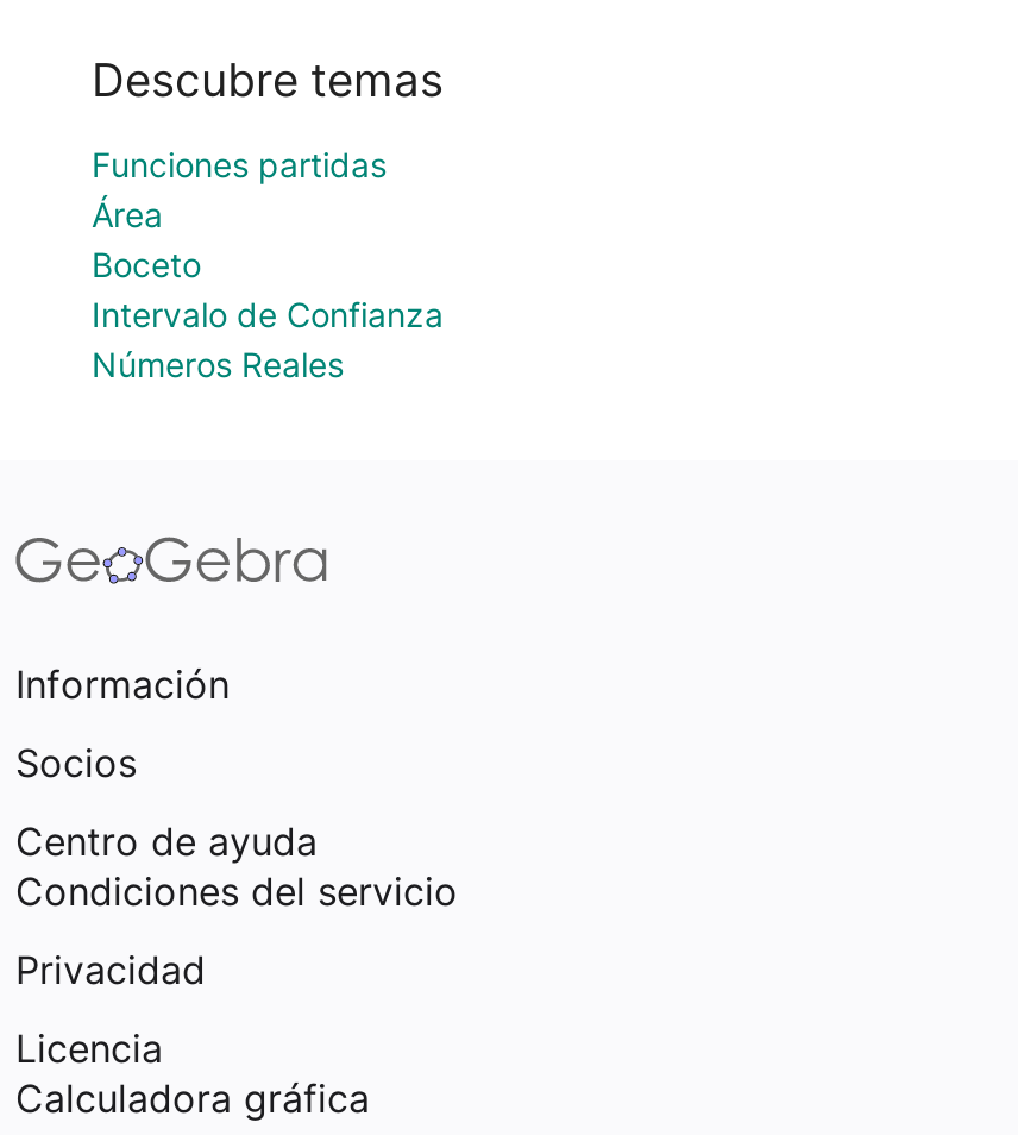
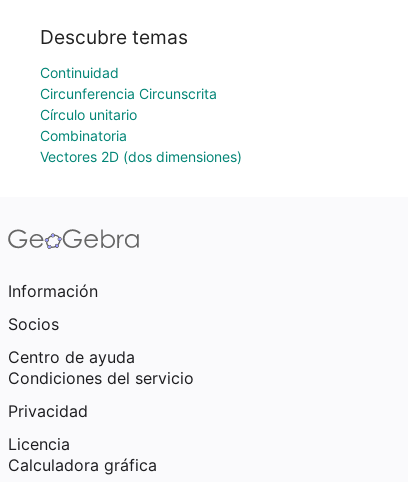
- Funciones partidas
- Área
- Boceto
- Intervalo de Confianza
- Números Reales
+ Continuidad
+ Circunferencia Circunscrita
+ Círculo unitario
+ Combinatoria
+ Vectores 2D (dos dimensiones)
